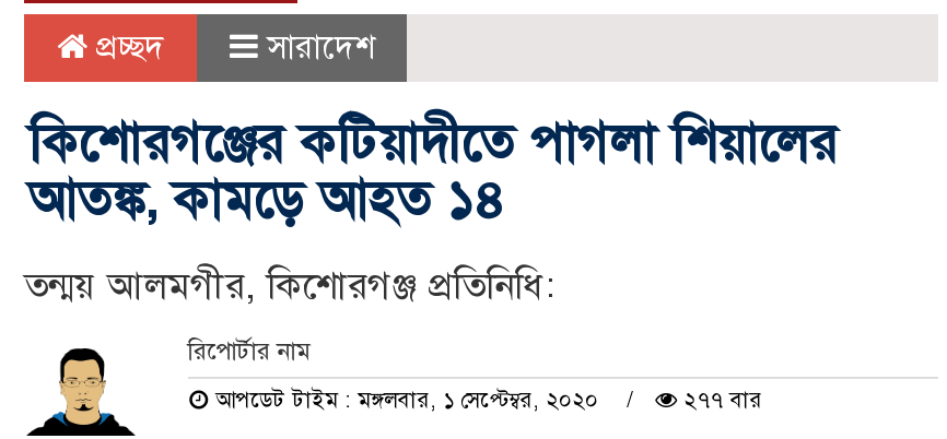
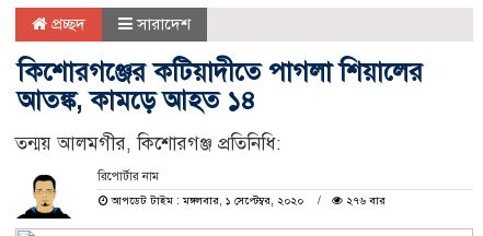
- ২৭৭ বার
+ ২৭৬ বার
